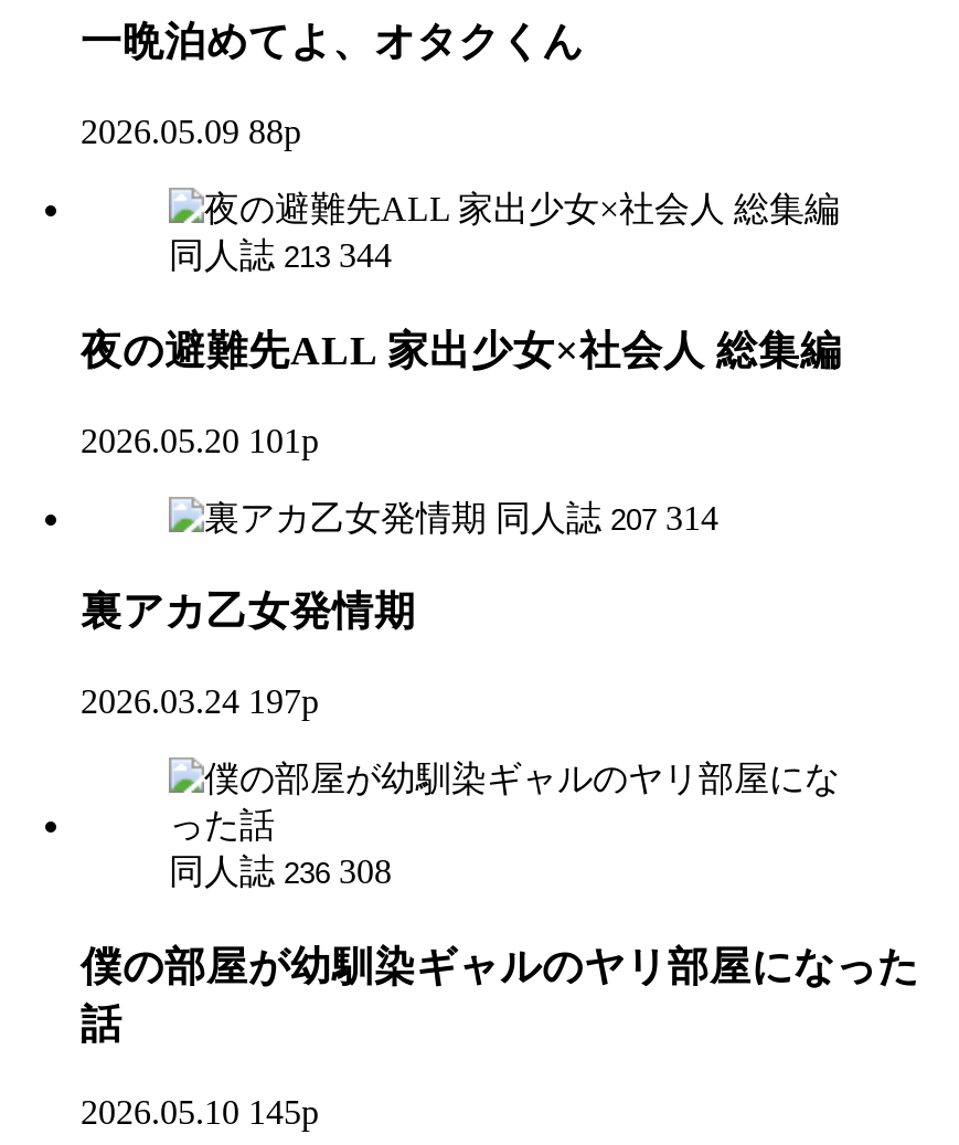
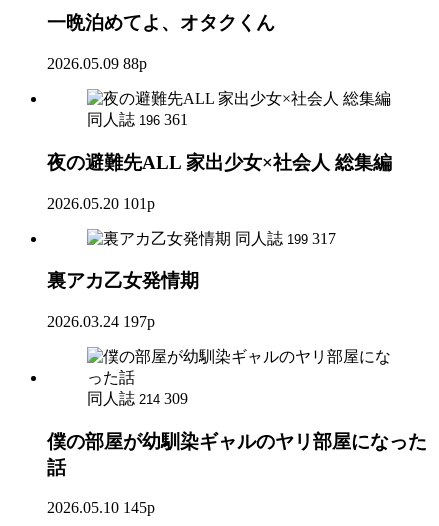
- 同人誌 213 344
+ 同人誌 196 361

- 同人誌 207 314
+ 同人誌 199 317

- 同人誌 236 308
+ 同人誌 214 309
